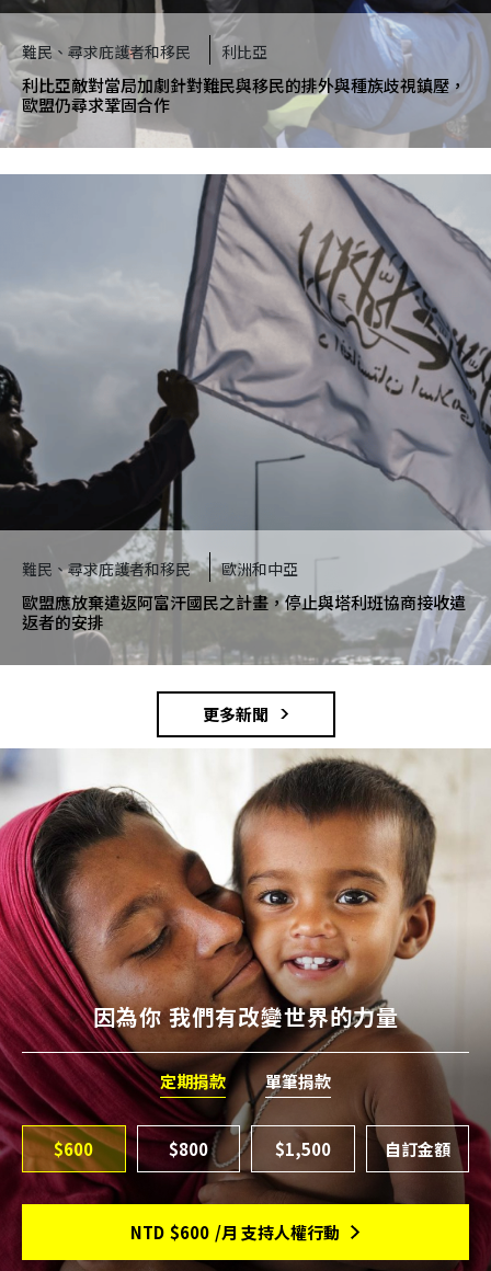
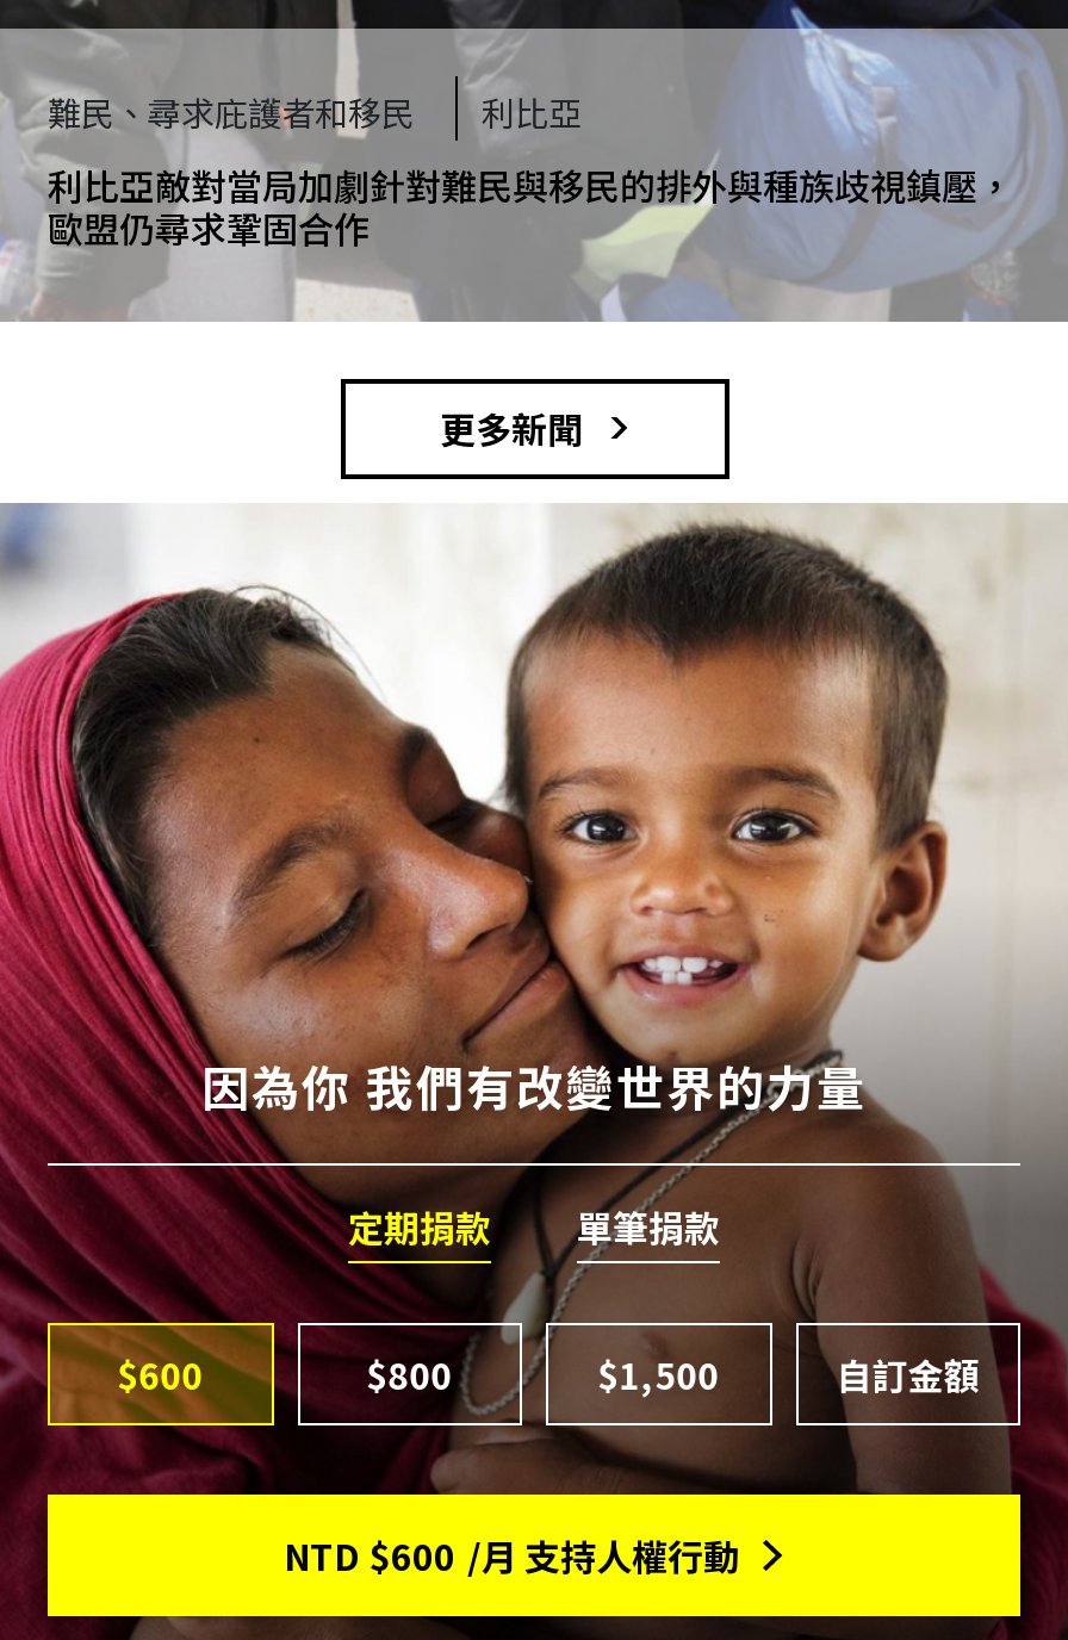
- [image]
- 難民、尋求庇護者和移民
- 歐洲和中亞
- 歐盟應放棄遣返阿富汗國民之計畫，停止與塔利班協商接收遣
- 返者的安排
